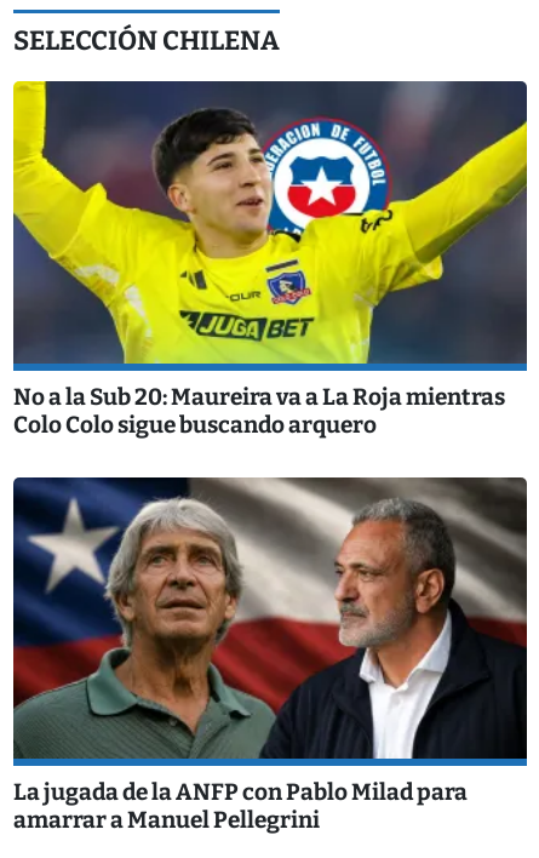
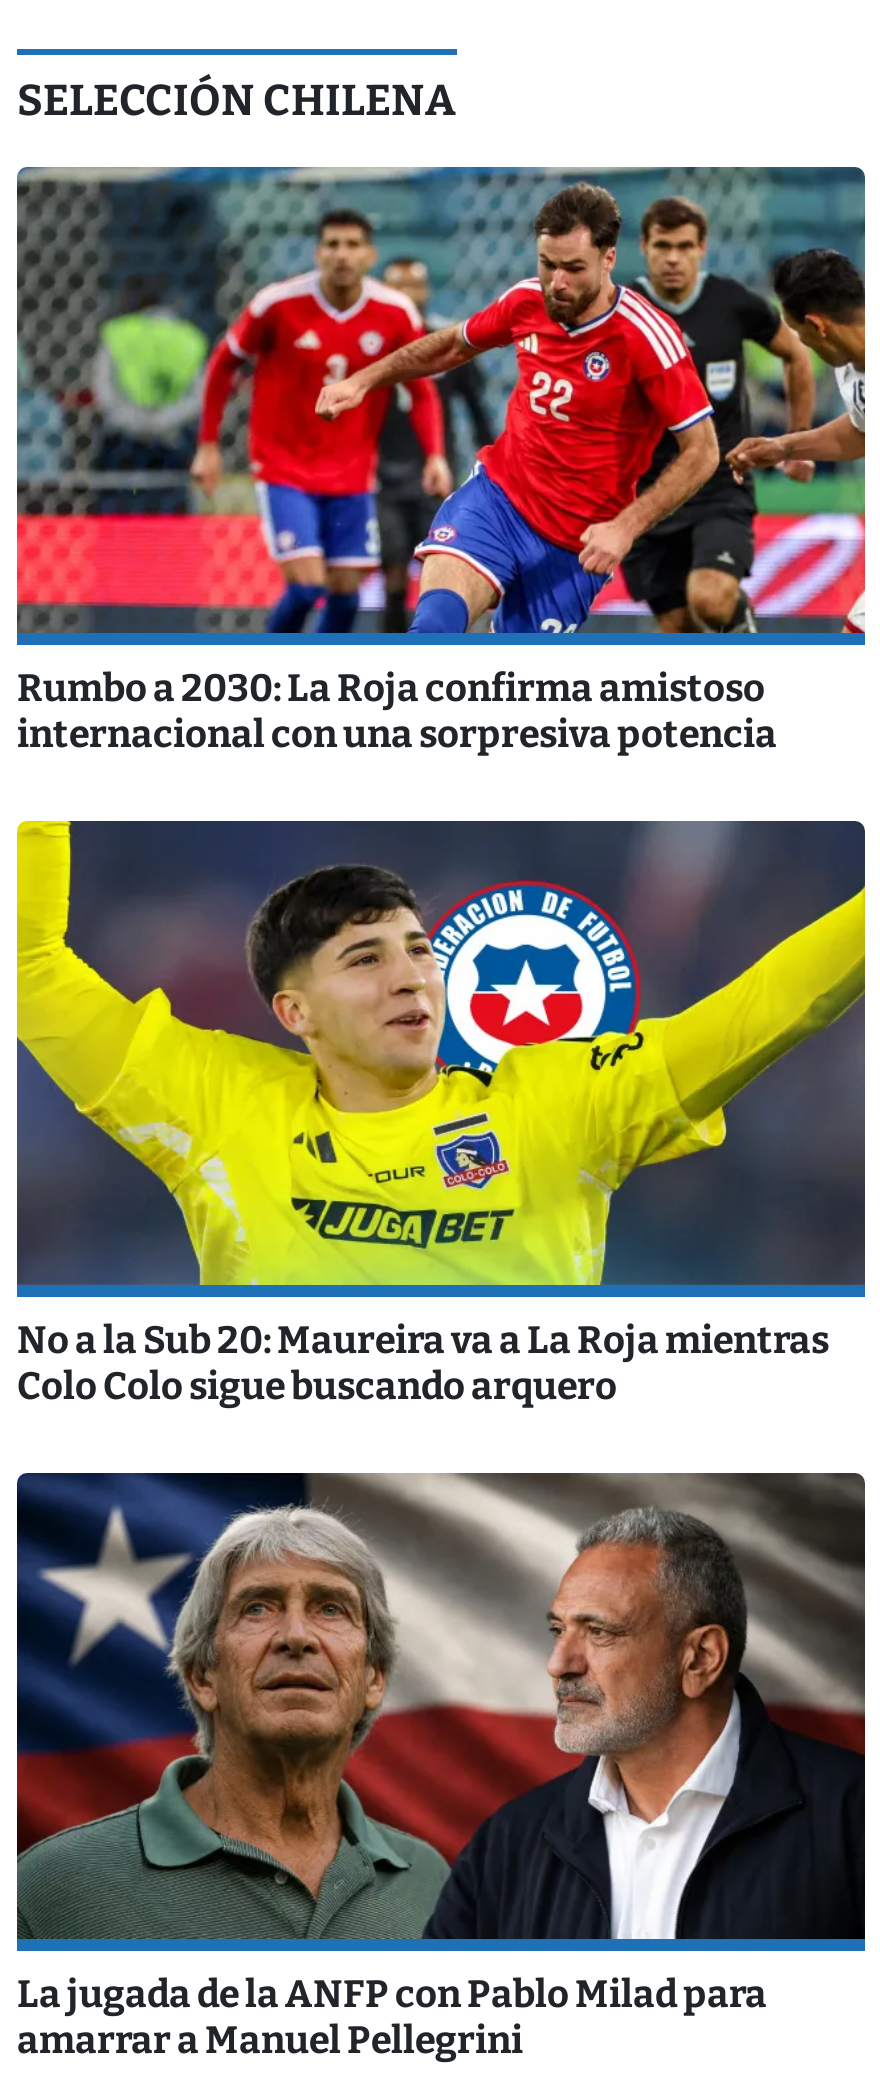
+ [image]
+ Rumbo a 2030: La Roja confirma amistoso
+ internacional con una sorpresiva potencia
